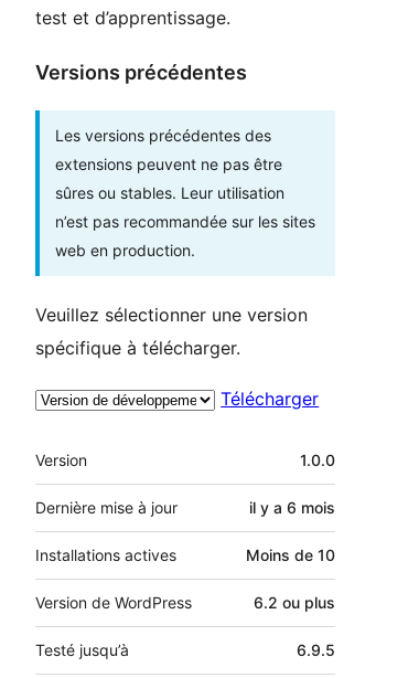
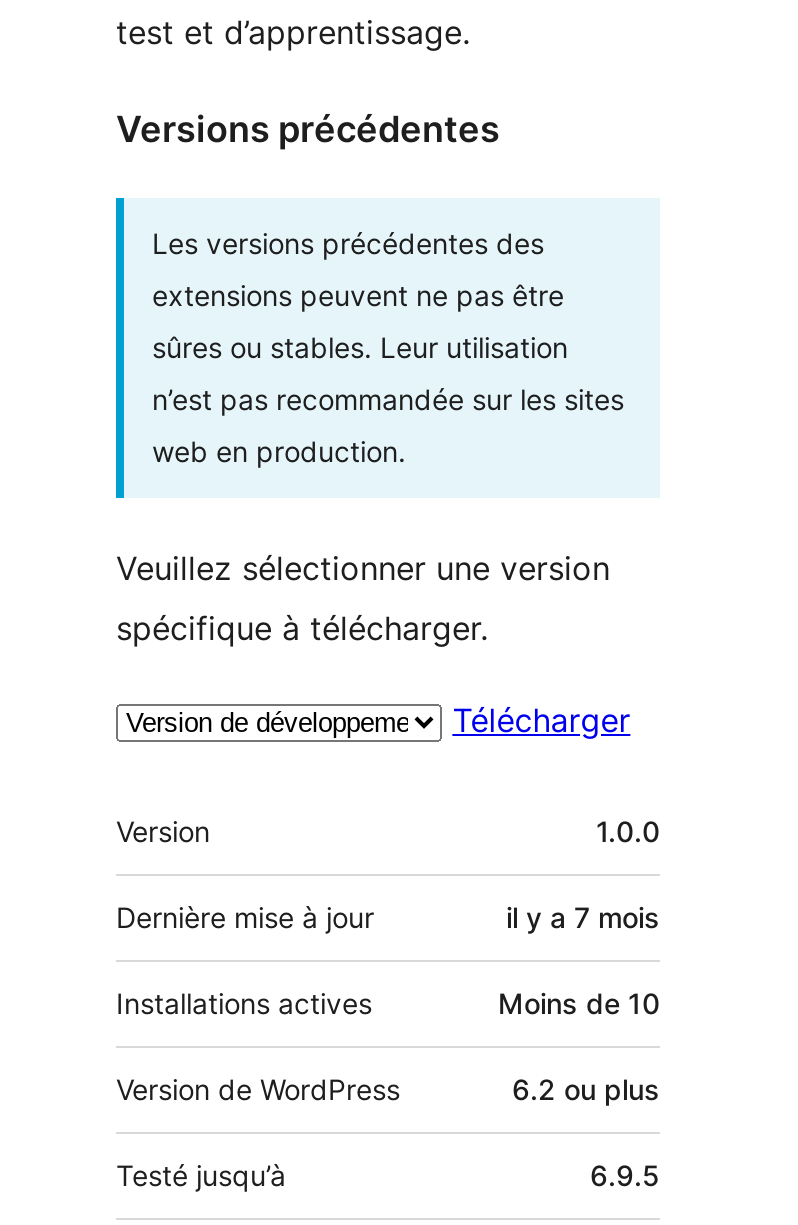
- il y a 6 mois
+ il y a 7 mois
